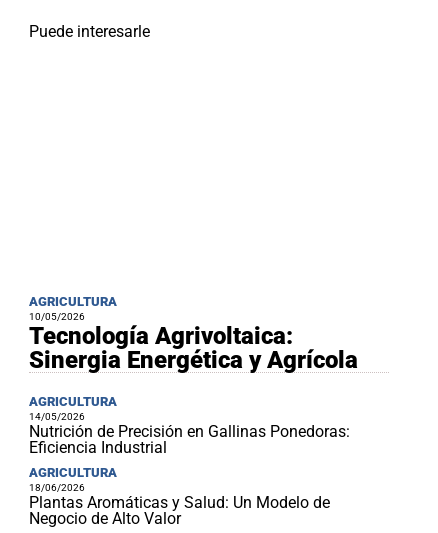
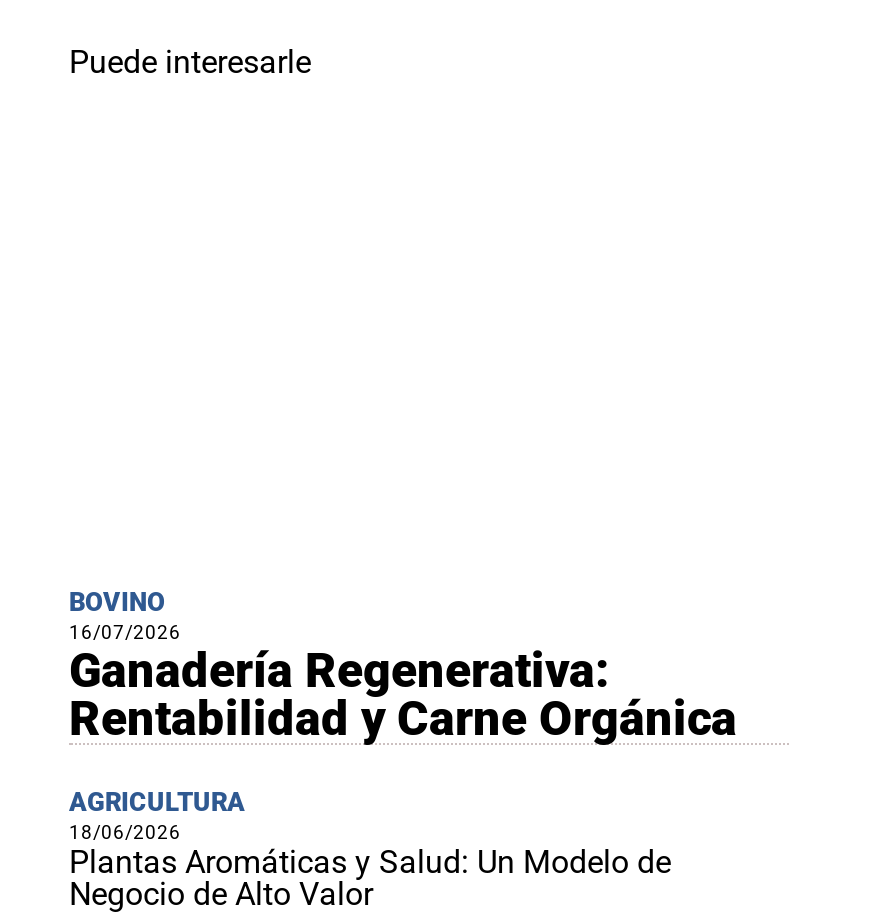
- AGRICULTURA
- 10/05/2026
- Tecnología Agrivoltaica:
- Sinergia Energética y Agrícola
- AGRICULTURA
- 14/05/2026
- Nutrición de Precisión en Gallinas Ponedoras:
- Eficiencia Industrial
+ BOVINO
+ 16/07/2026
+ Ganadería Regenerativa:
+ Rentabilidad y Carne Orgánica
